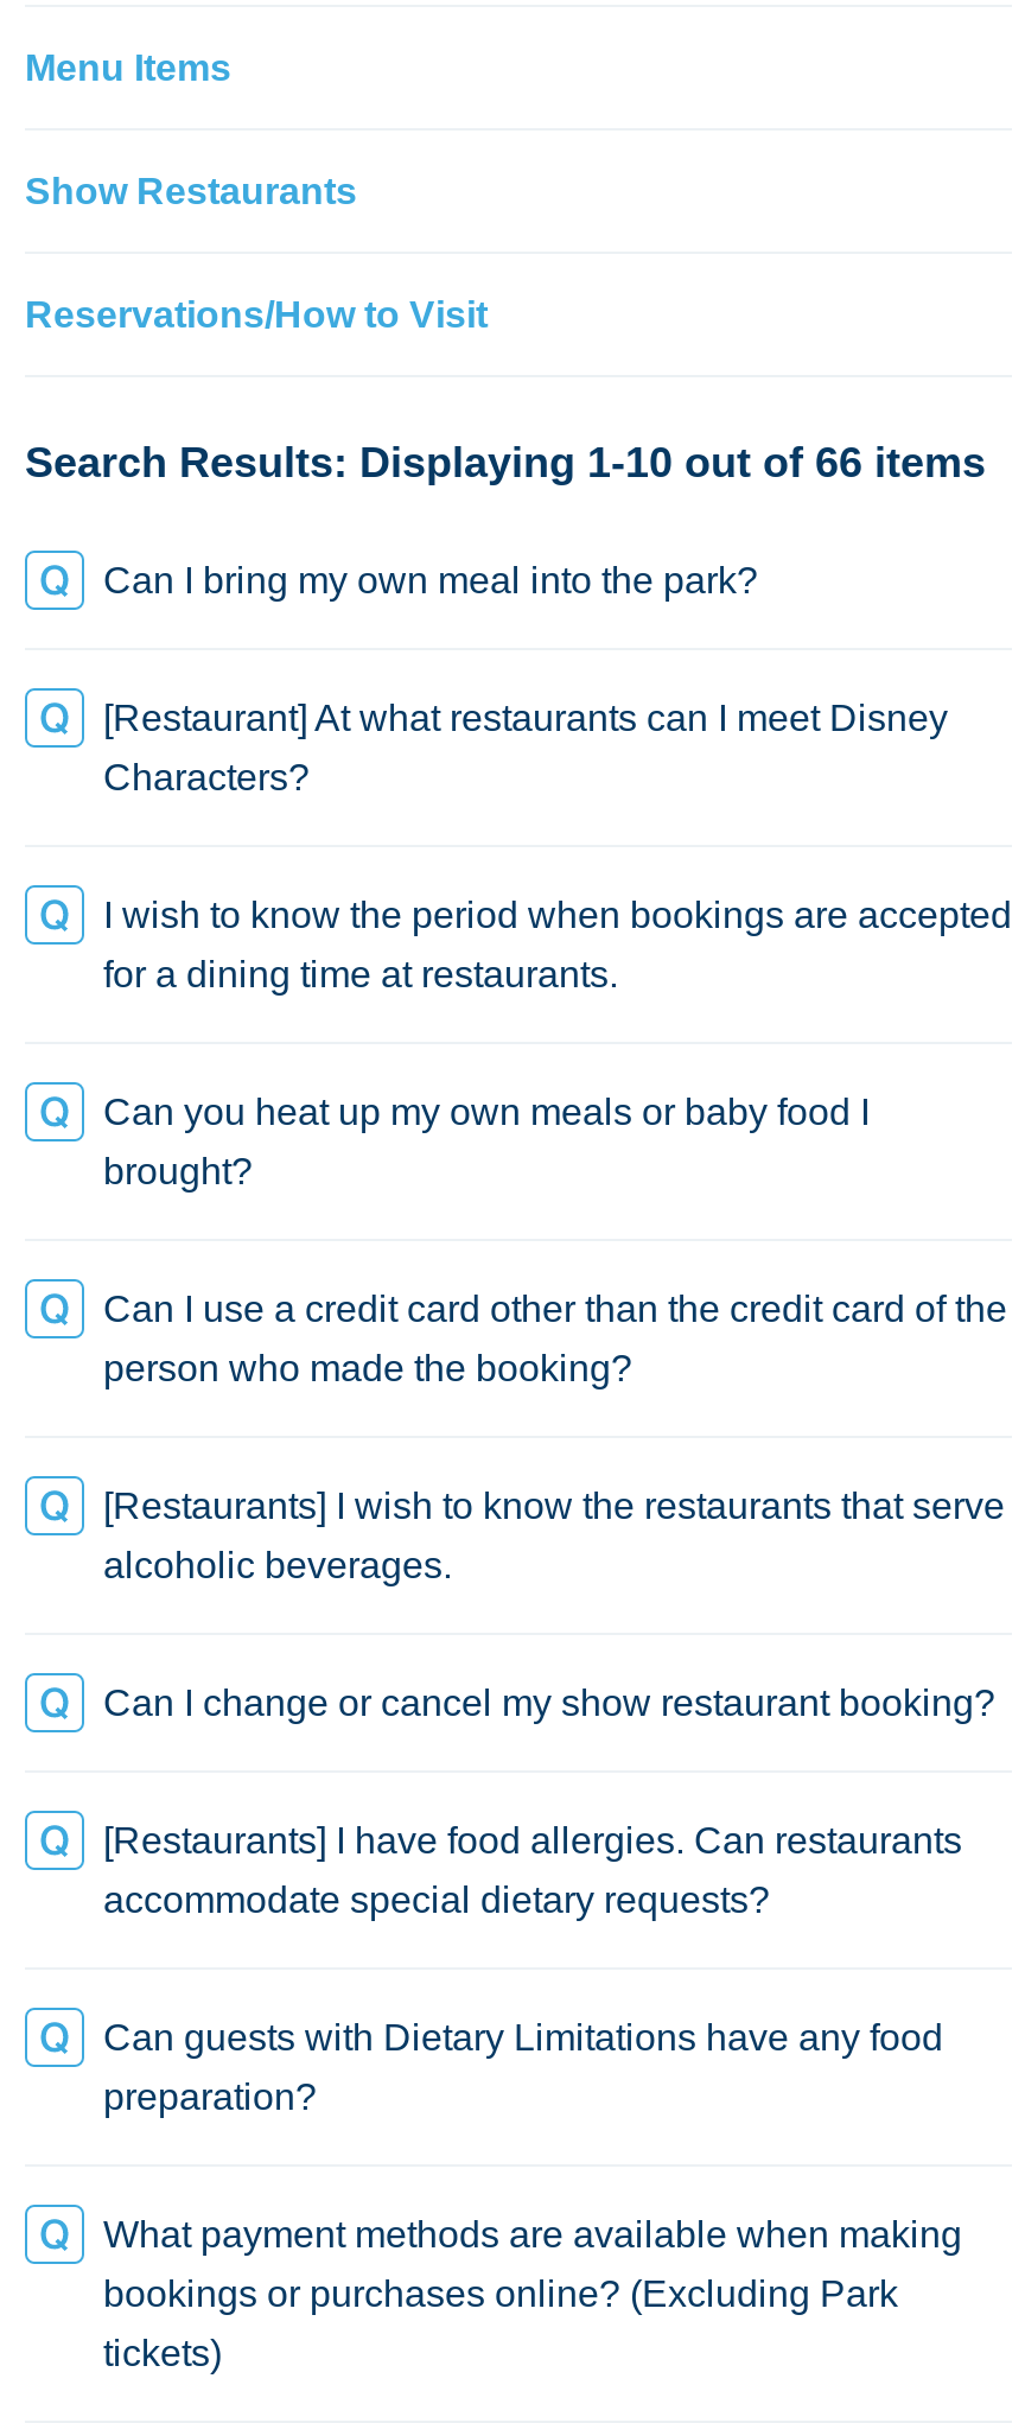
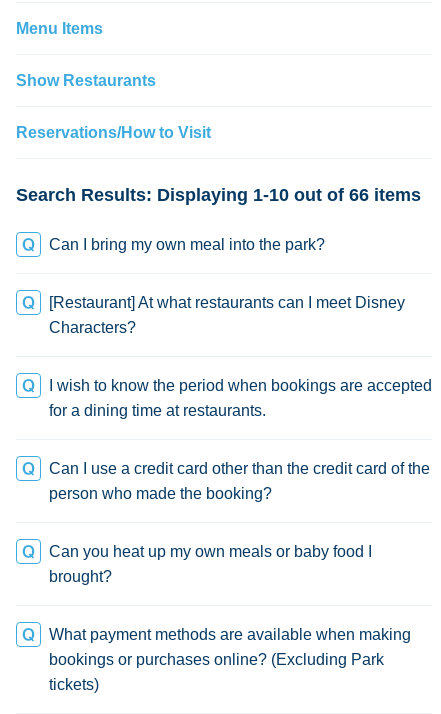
moved down: Can you heat up my own meals or baby food I | brought?

- [Restaurants] I wish to know the restaurants that serve
- alcoholic beverages.
- Can I change or cancel my show restaurant booking?
- [Restaurants] I have food allergies. Can restaurants
- accommodate special dietary requests?
- Can guests with Dietary Limitations have any food
- preparation?
